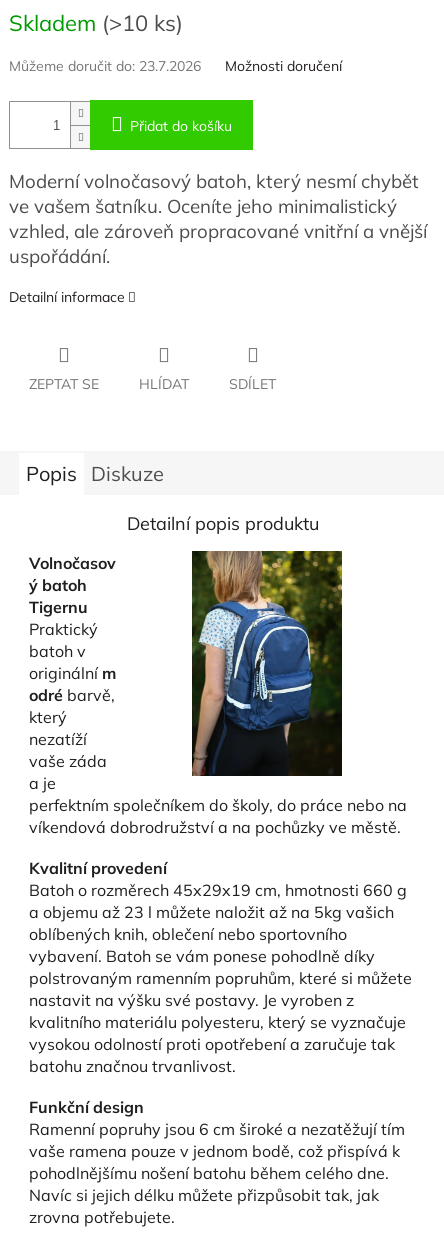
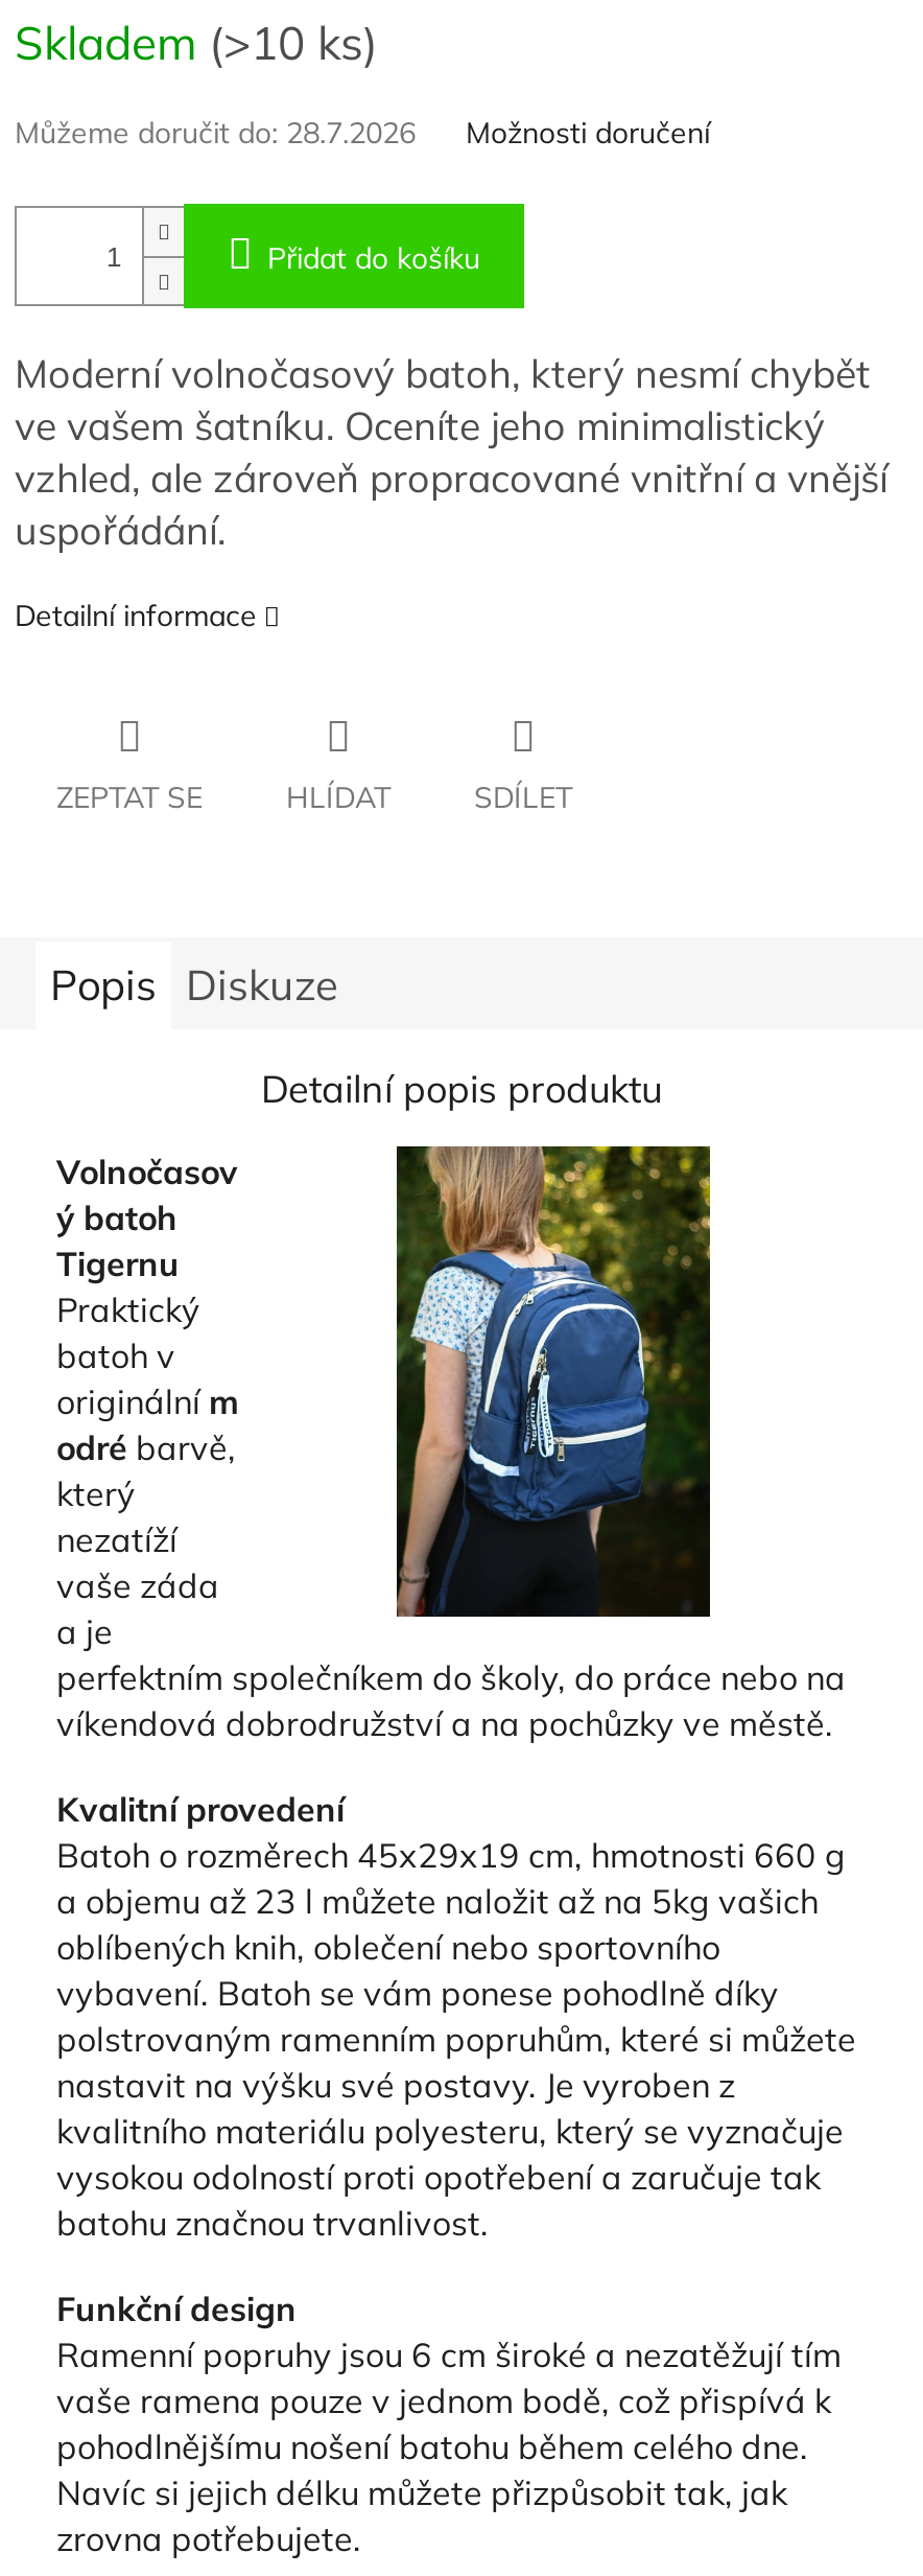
- Můžeme doručit do: 23.7.2026
+ Můžeme doručit do: 28.7.2026
